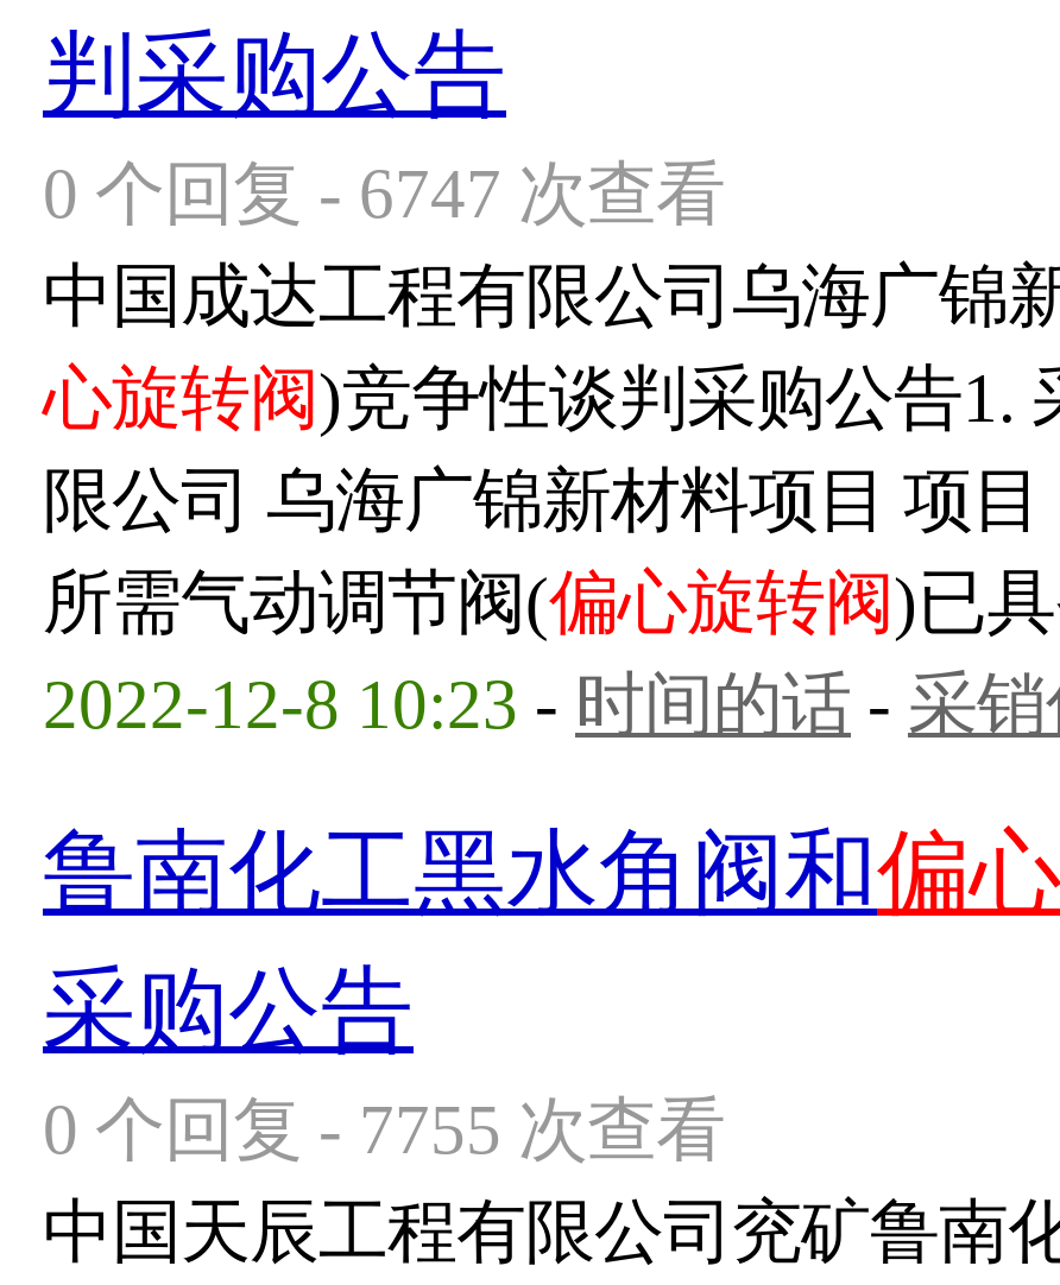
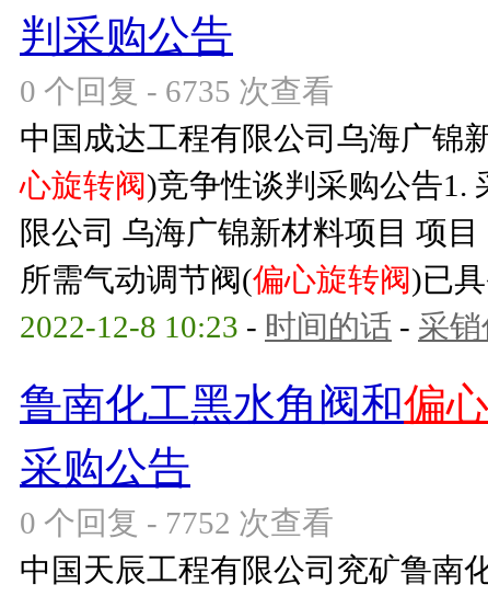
- 0 个回复 - 6747 次查看
+ 0 个回复 - 6735 次查看

- 0 个回复 - 7755 次查看
+ 0 个回复 - 7752 次查看
